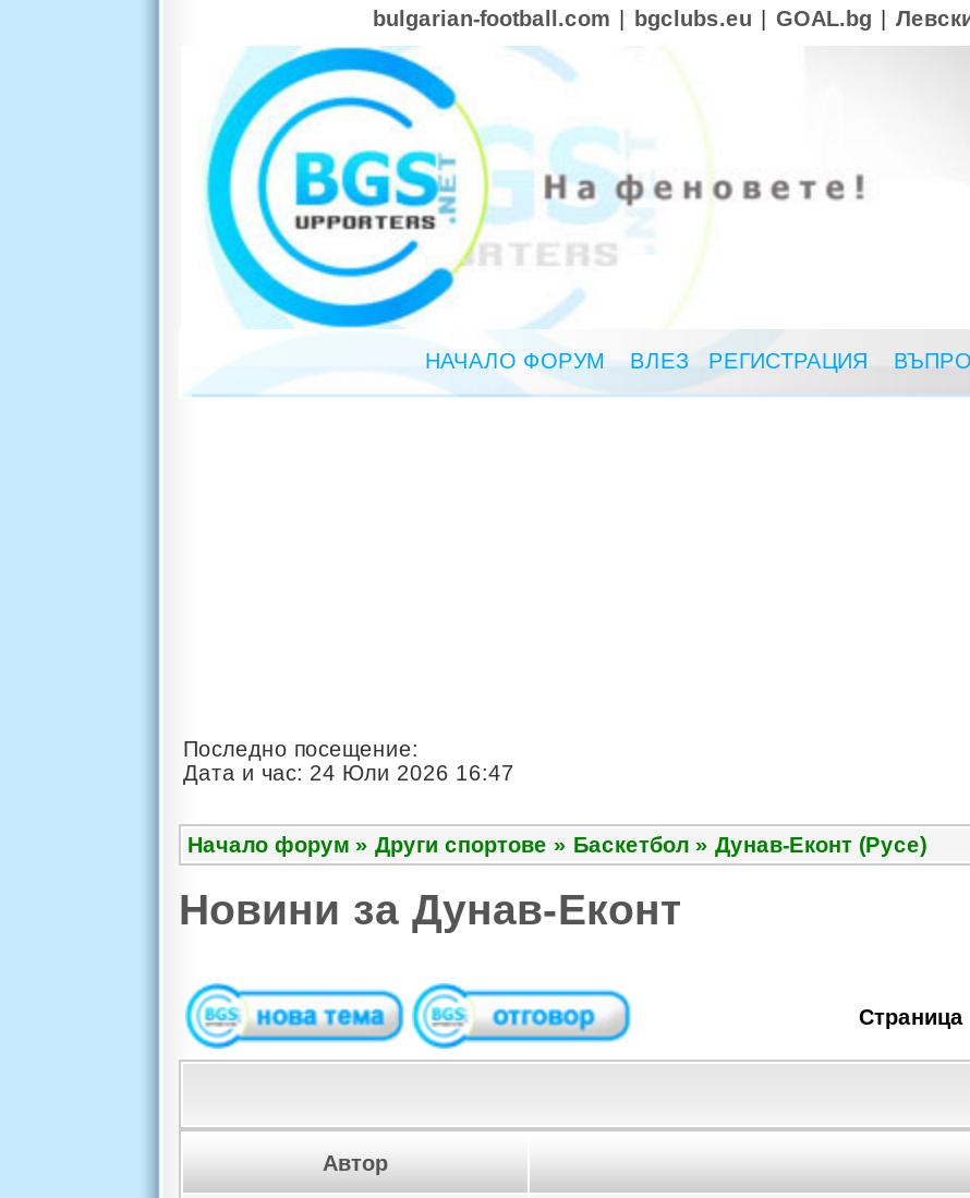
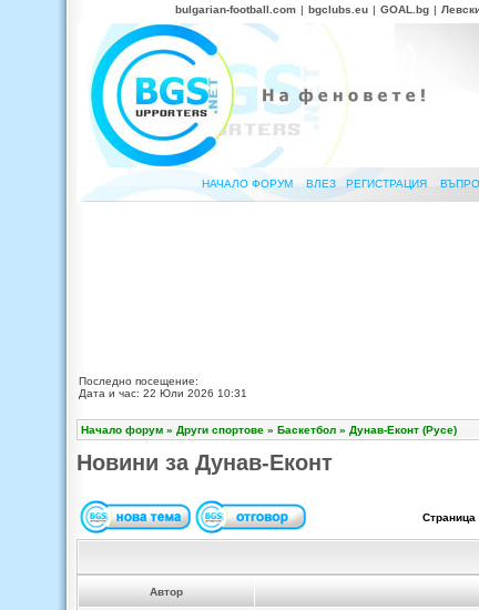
- Дата и час: 24 Юли 2026 16:47
+ Дата и час: 22 Юли 2026 10:31
